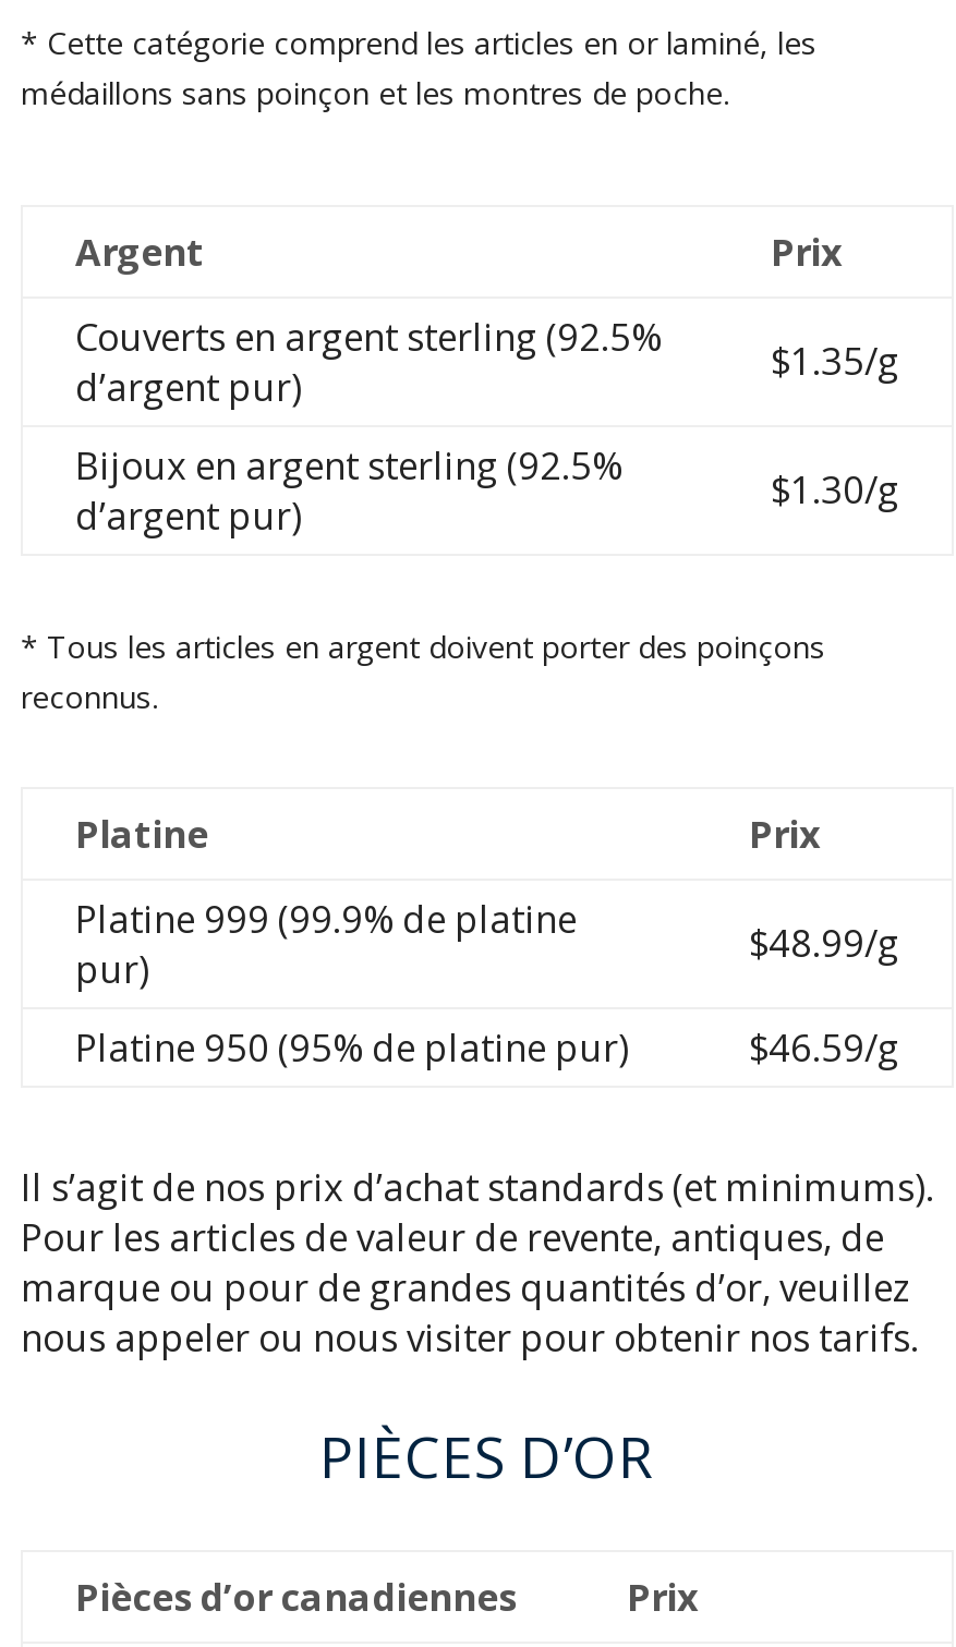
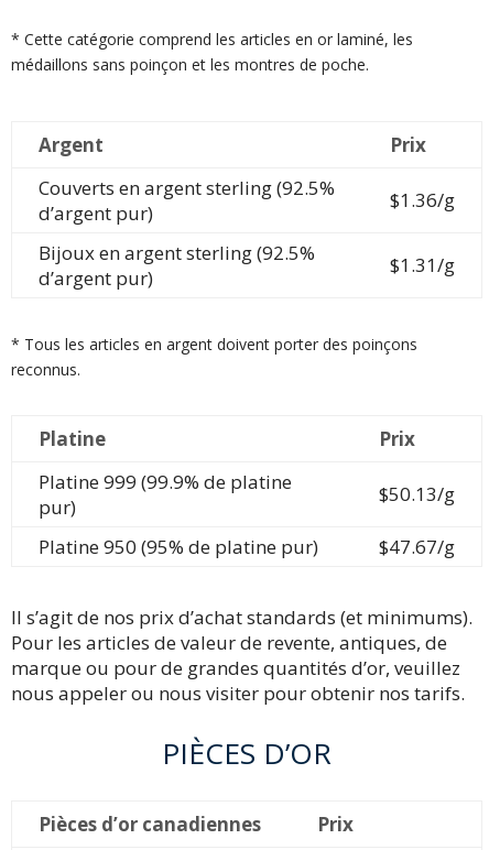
- $1.35/g
+ $1.36/g

- $1.30/g
+ $1.31/g

- $48.99/g
+ $50.13/g

- $46.59/g
+ $47.67/g
